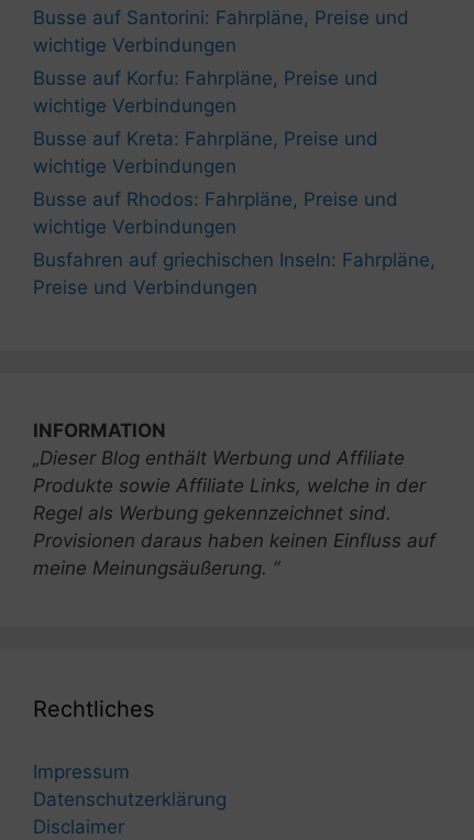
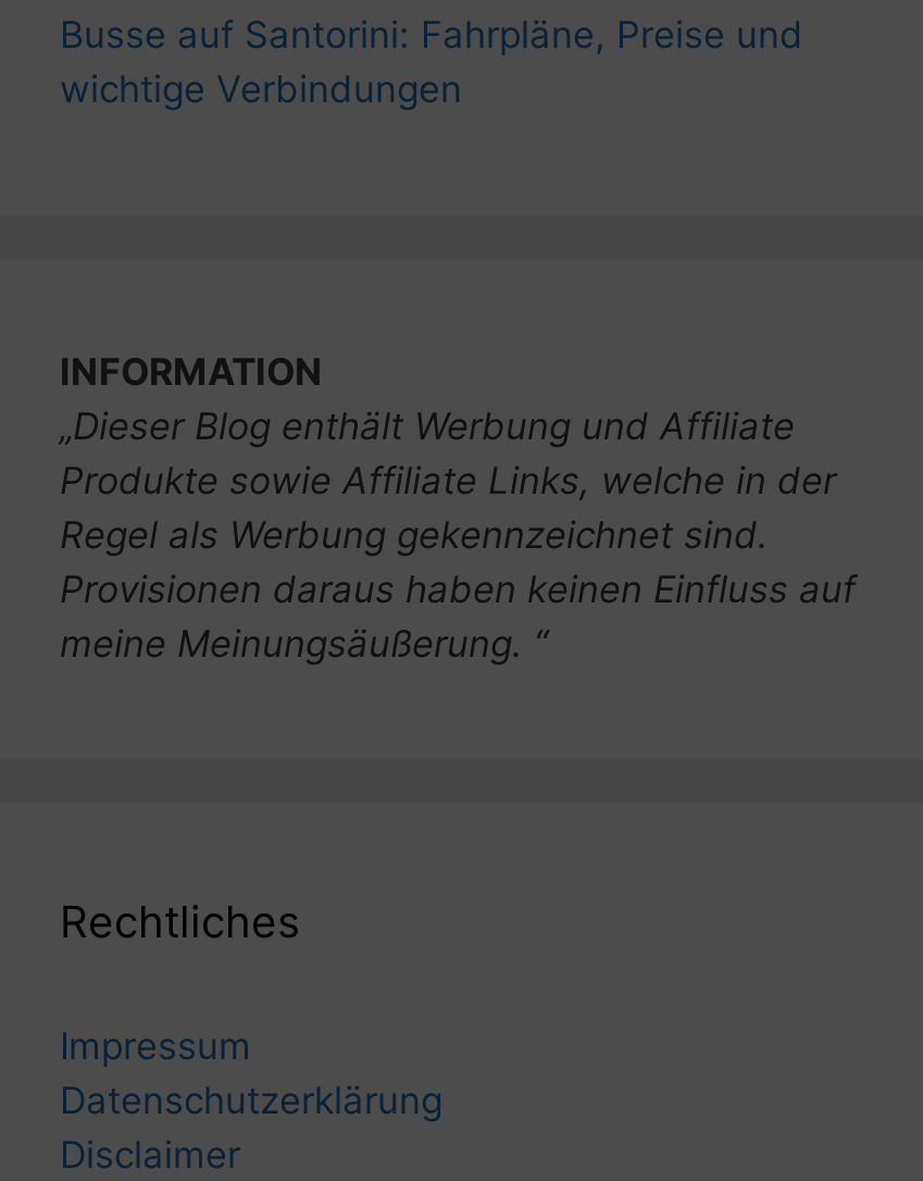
- Busse auf Korfu: Fahrpläne, Preise und
- wichtige Verbindungen
- Busse auf Kreta: Fahrpläne, Preise und
- wichtige Verbindungen
- Busse auf Rhodos: Fahrpläne, Preise und
- wichtige Verbindungen
- Busfahren auf griechischen Inseln: Fahrpläne,
- Preise und Verbindungen
